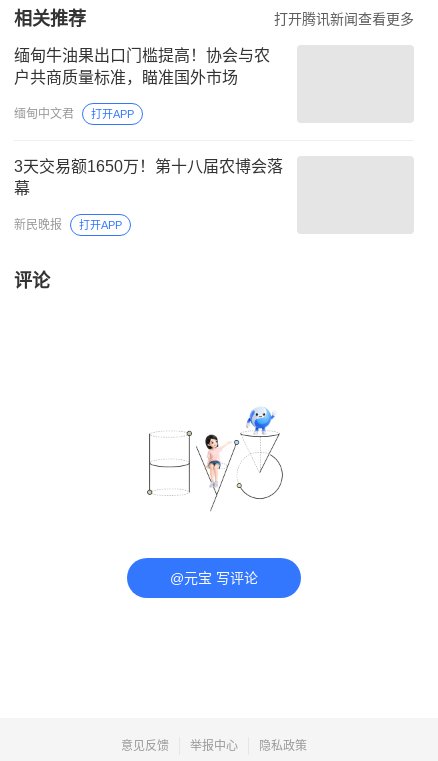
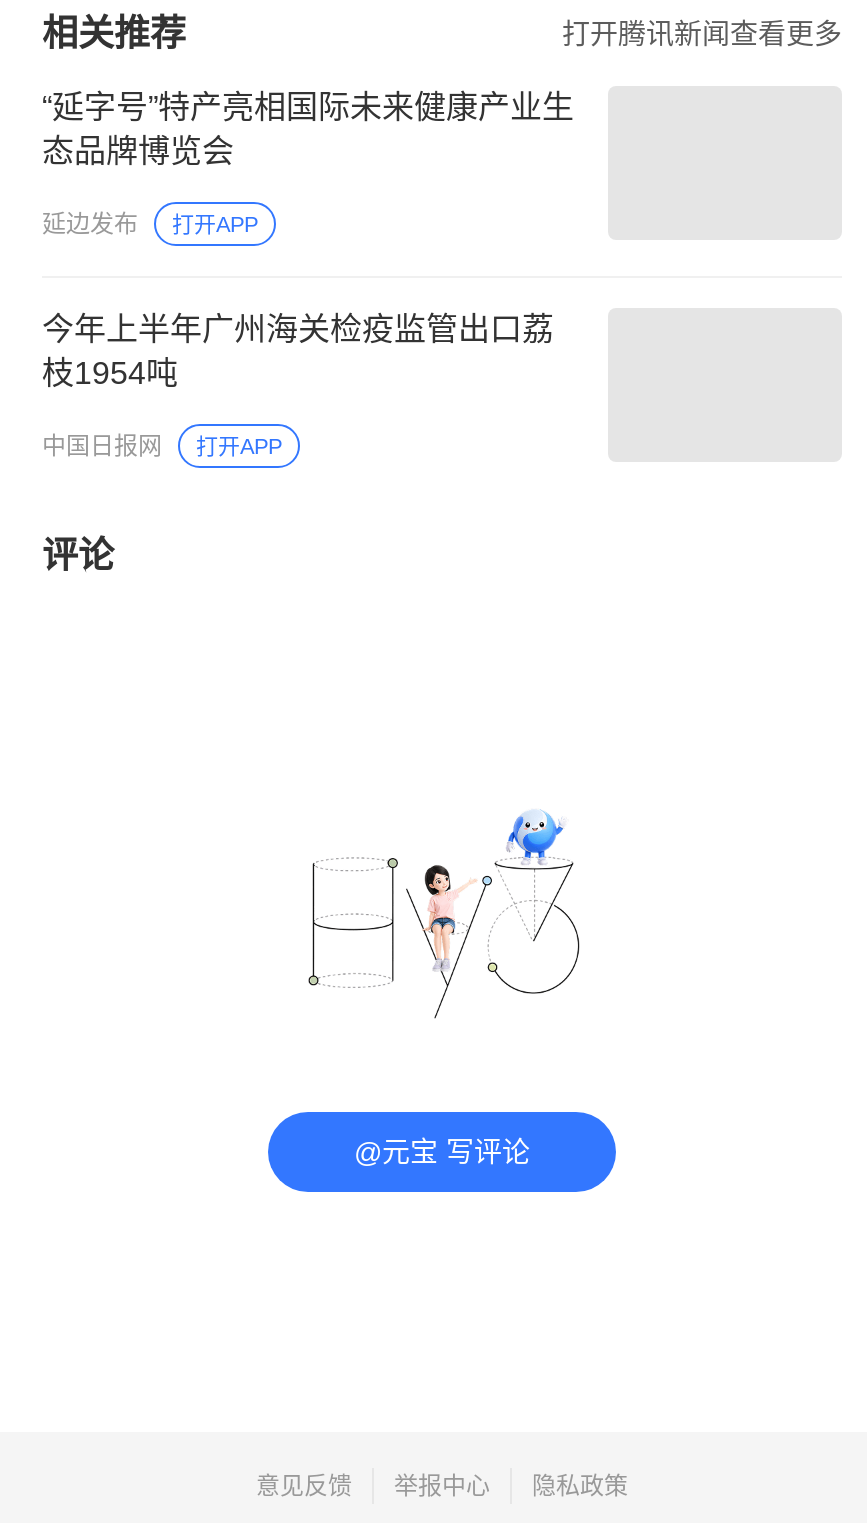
- 缅甸牛油果出口门槛提高！协会与农
- 户共商质量标准，瞄准国外市场
+ “延字号”特产亮相国际未来健康产业生
+ 态品牌博览会

- 缅甸中文君
+ 延边发布

- 3天交易额1650万！第十八届农博会落
- 幕
+ 今年上半年广州海关检疫监管出口荔
+ 枝1954吨

- 新民晚报
+ 中国日报网
